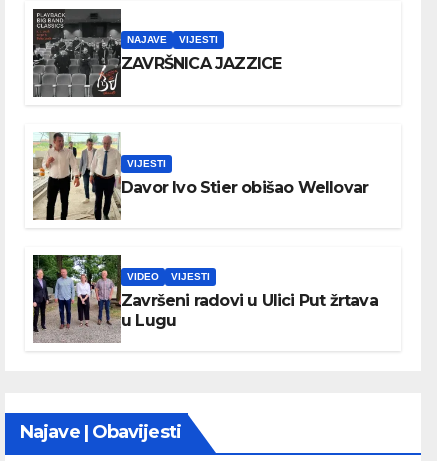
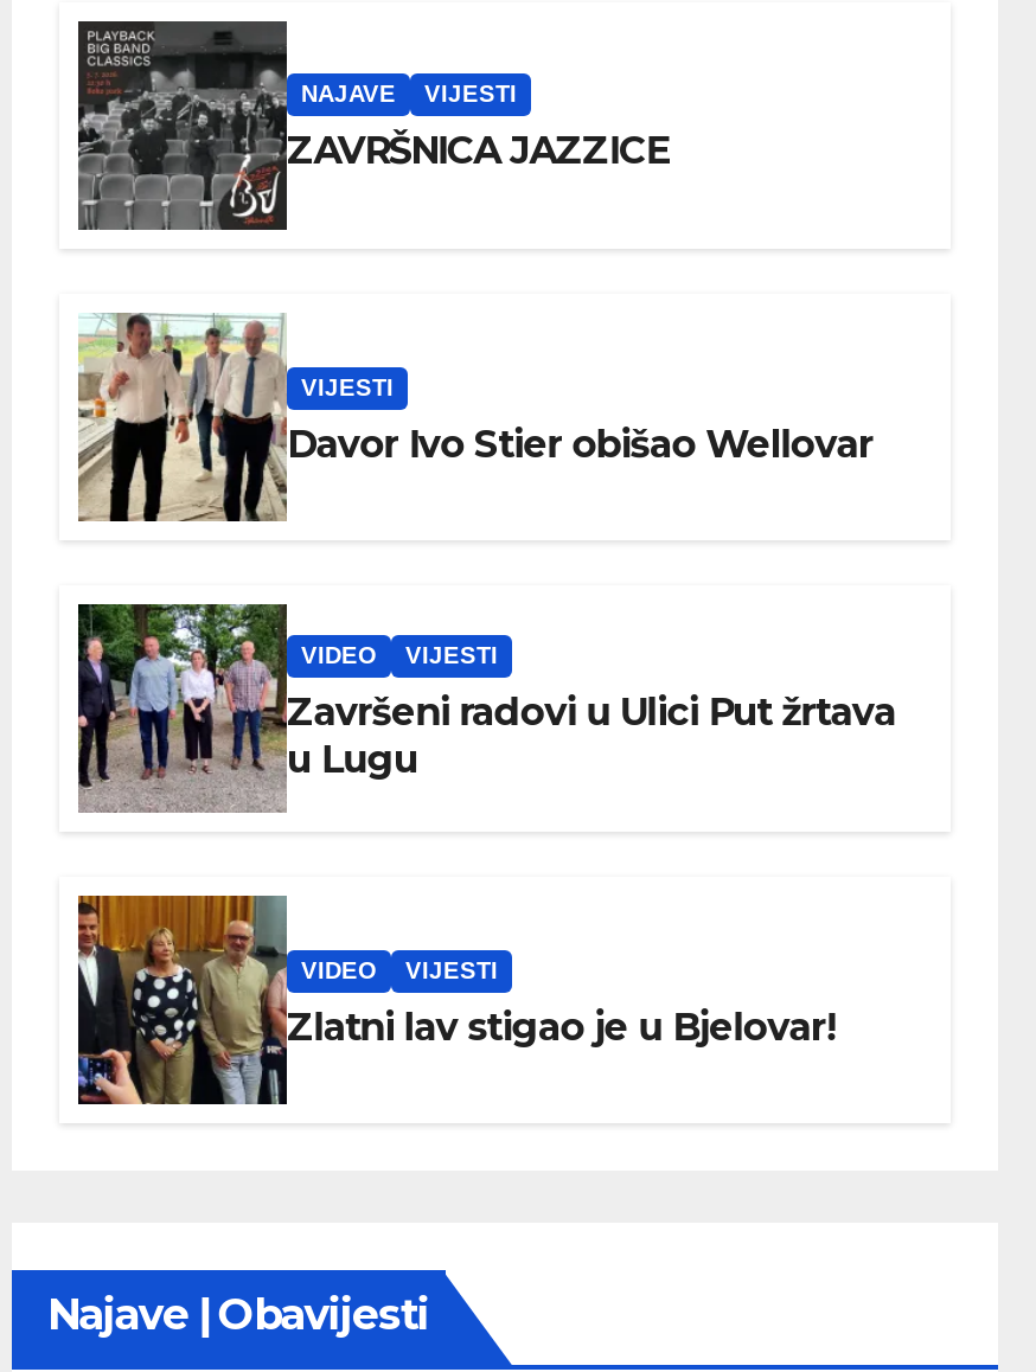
+ [image]
+ VIDEO
+ VIJESTI
+ Zlatni lav stigao je u Bjelovar!
